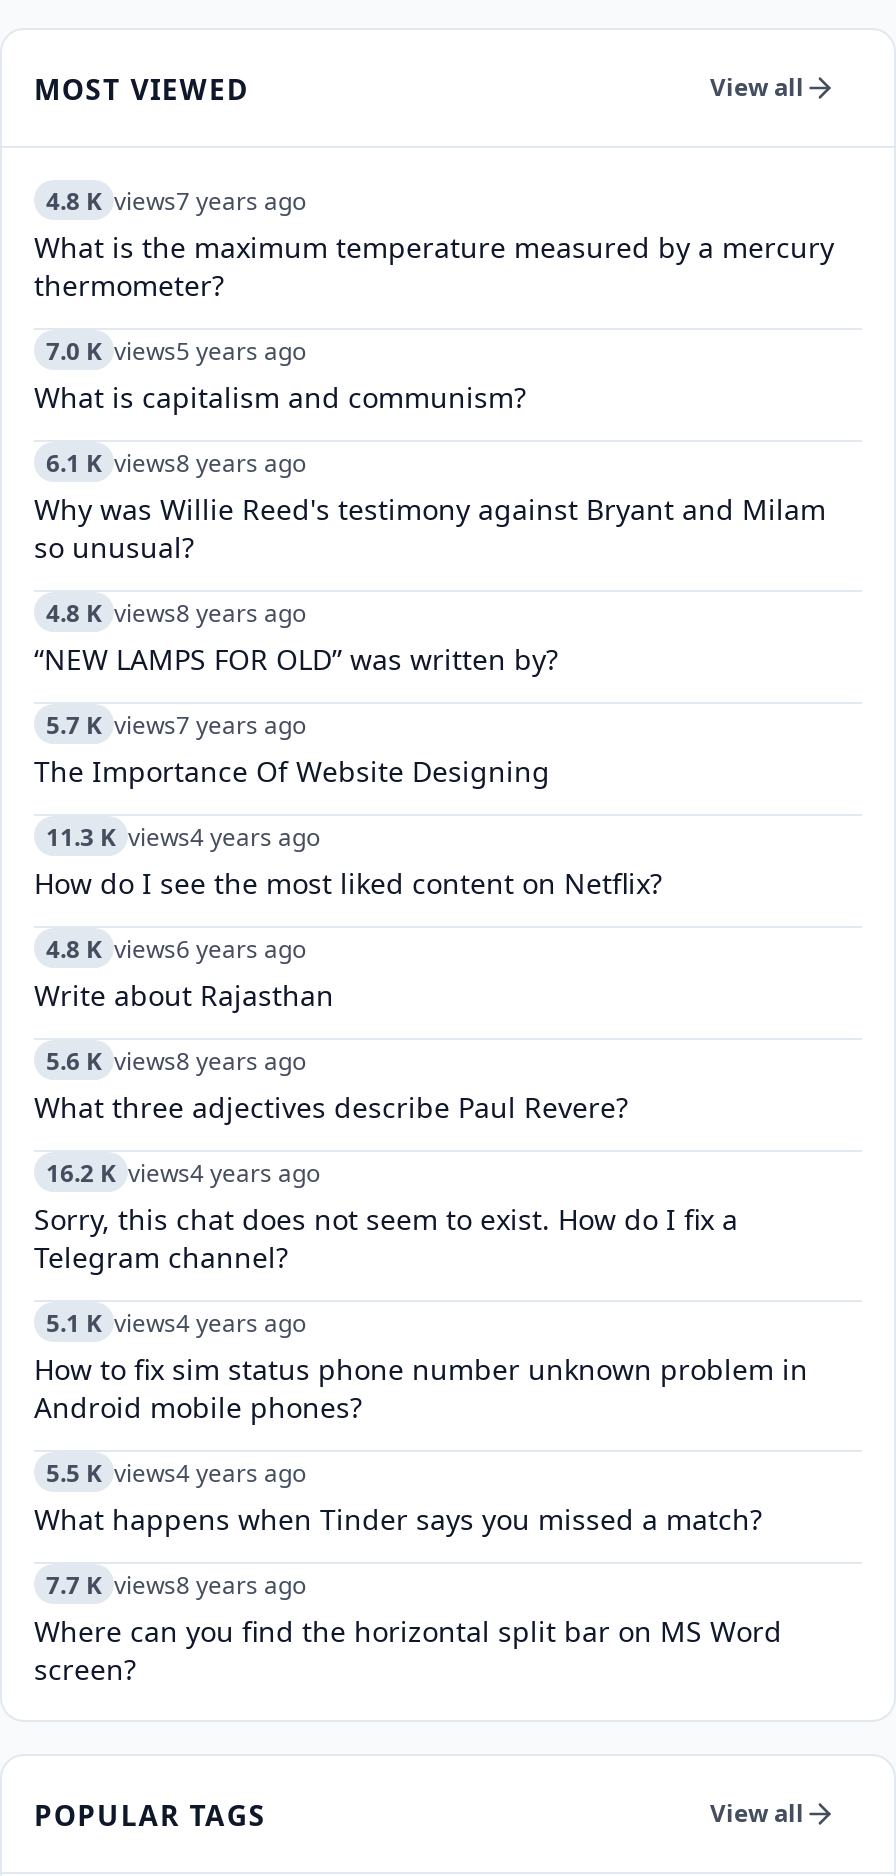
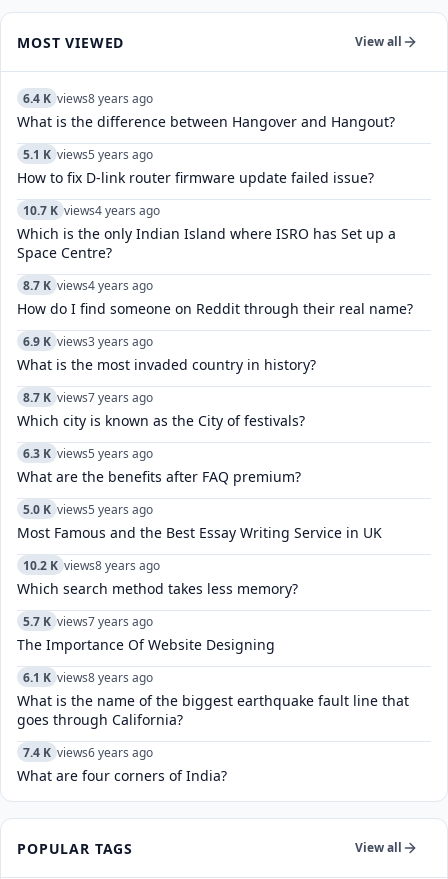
- 4.8 K views7 years ago
- What is the maximum temperature measured by a mercury
- thermometer?
- 7.0 K views5 years ago
- What is capitalism and communism?
- Why was Willie Reed's testimony against Bryant and Milam
- so unusual?
- 4.8 K views8 years ago
- “NEW LAMPS FOR OLD” was written by?
+ 6.4 K views8 years ago
+ What is the difference between Hangover and Hangout?
+ 5.1 K views5 years ago
+ How to fix D-link router firmware update failed issue?
+ 10.7 K views4 years ago
+ Which is the only Indian Island where ISRO has Set up a
+ Space Centre?
+ 8.7 K views4 years ago
+ How do I find someone on Reddit through their real name?
+ 6.9 K views3 years ago
+ What is the most invaded country in history?
+ 8.7 K views7 years ago
+ Which city is known as the City of festivals?
+ 6.3 K views5 years ago
+ What are the benefits after FAQ premium?
+ 5.0 K views5 years ago
+ Most Famous and the Best Essay Writing Service in UK
+ 10.2 K views8 years ago
+ Which search method takes less memory?

moved down: 6.1 K views8 years ago

moved down: 5.7 K views7 years ago | The Importance Of Website Designing

- 11.3 K views4 years ago
- How do I see the most liked content on Netflix?
- 4.8 K views6 years ago
- Write about Rajasthan
- 5.6 K views8 years ago
- What three adjectives describe Paul Revere?
- 16.2 K views4 years ago
- Sorry, this chat does not seem to exist. How do I fix a
- Telegram channel?
- 5.1 K views4 years ago
- How to fix sim status phone number unknown problem in
- Android mobile phones?
- 5.5 K views4 years ago
- What happens when Tinder says you missed a match?
- 7.7 K views8 years ago
- Where can you find the horizontal split bar on MS Word
- screen?
+ What is the name of the biggest earthquake fault line that
+ goes through California?
+ 7.4 K views6 years ago
+ What are four corners of India?
